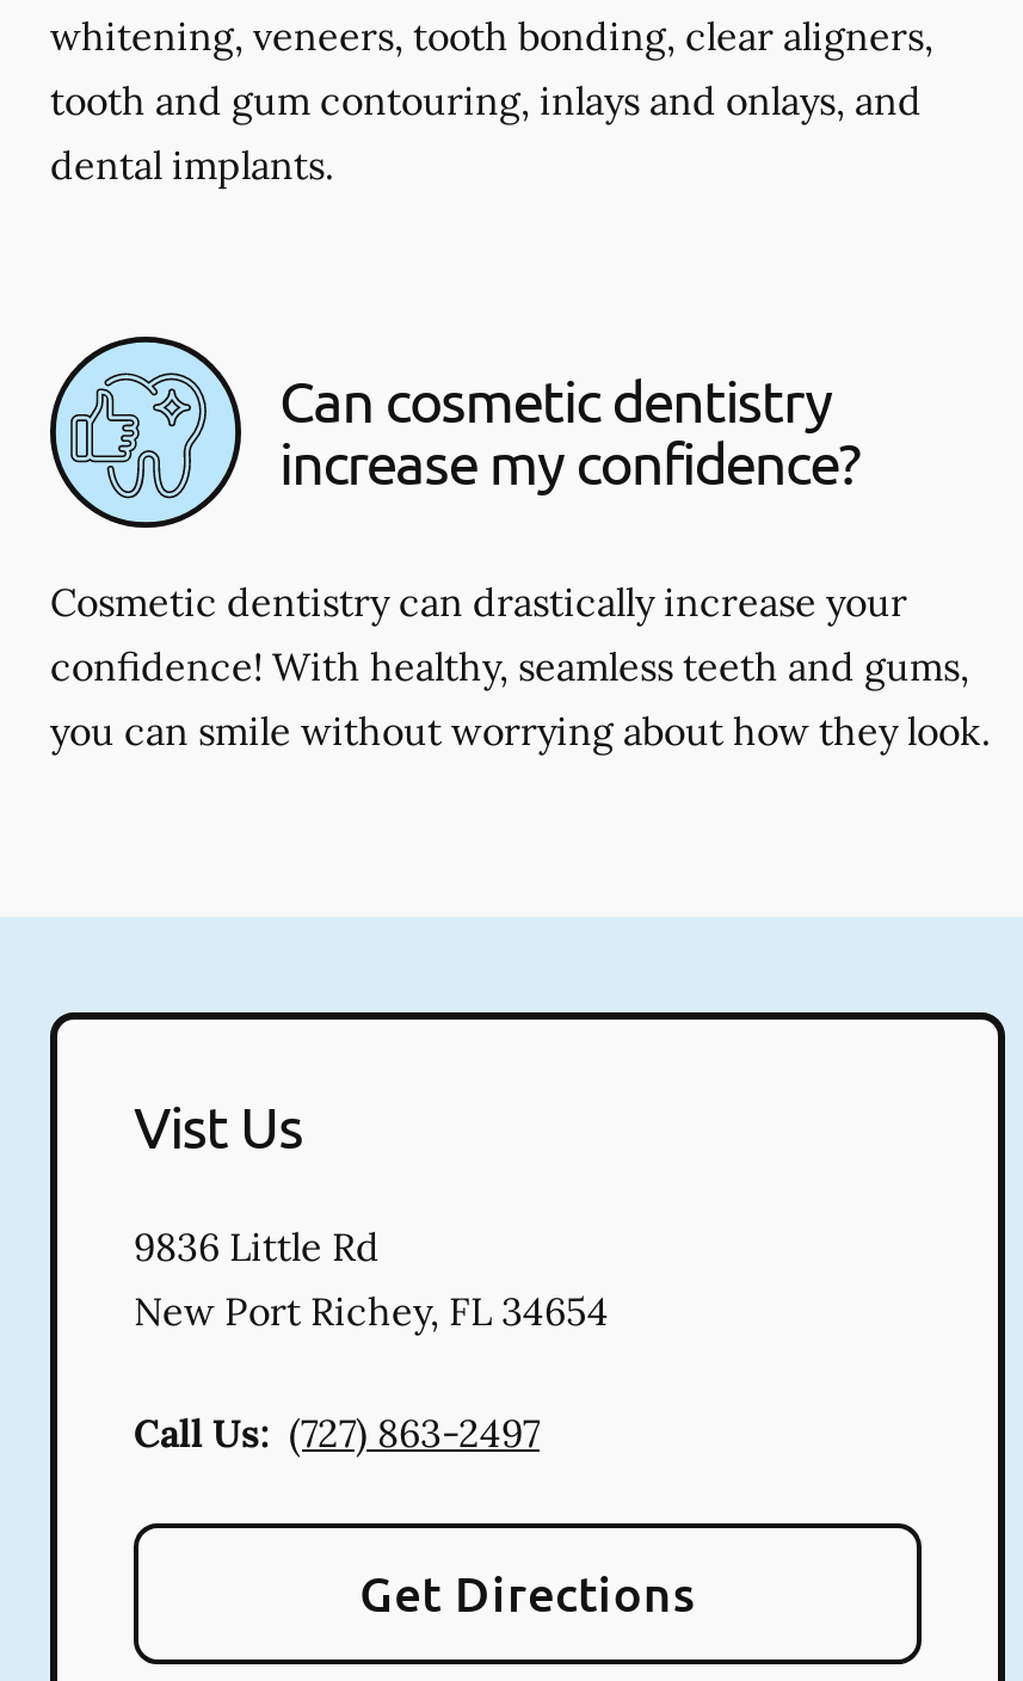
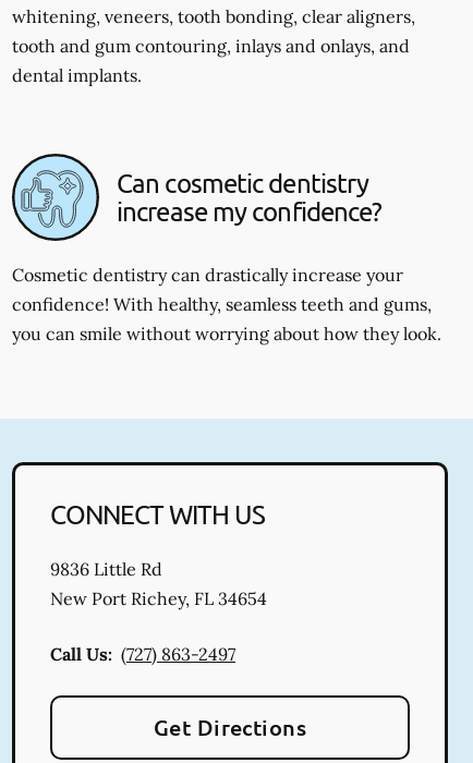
- Vist Us
+ CONNECT WITH US
